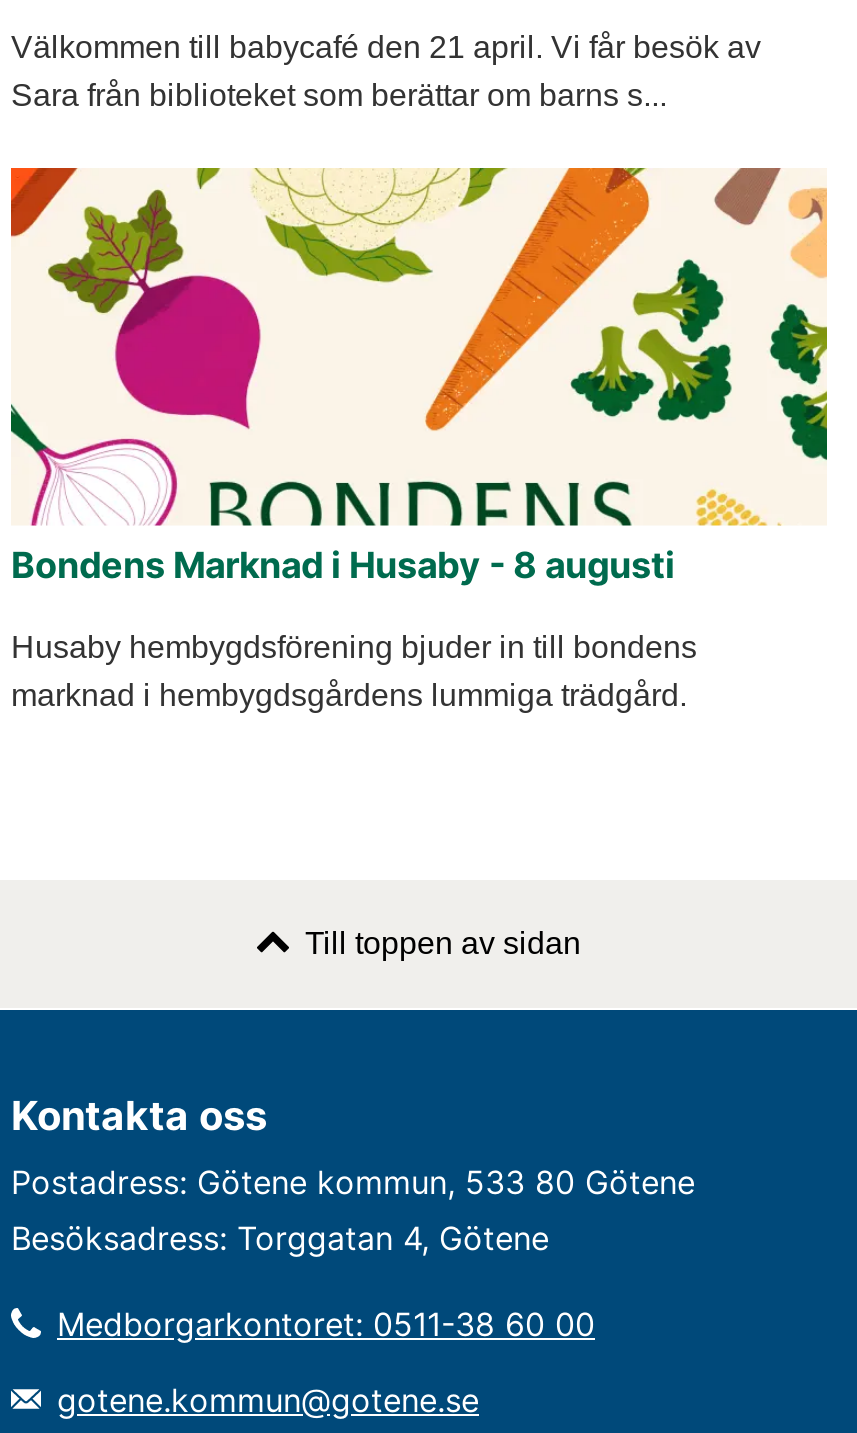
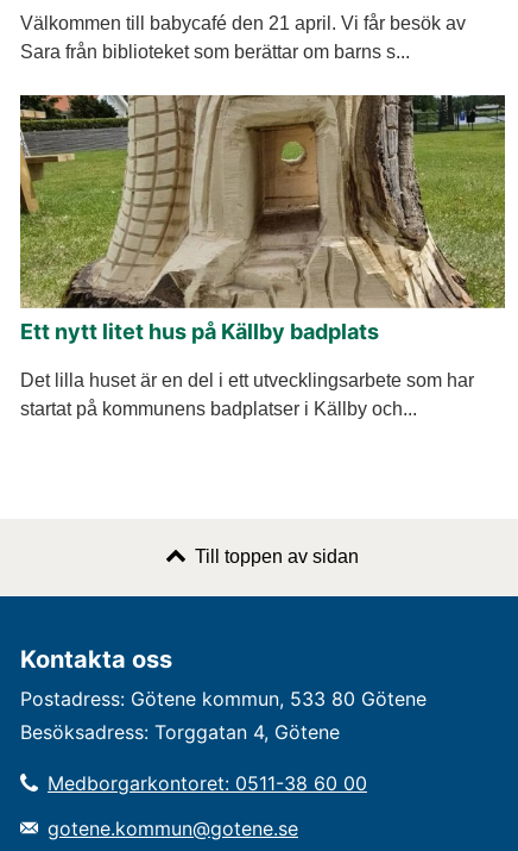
- [image]
- Bondens Marknad i Husaby - 8 augusti
+ [image]
+ Ett nytt litet hus på Källby badplats

- Husaby hembygdsförening bjuder in till bondens
- marknad i hembygdsgårdens lummiga trädgård.
+ Det lilla huset är en del i ett utvecklingsarbete som har
+ startat på kommunens badplatser i Källby och...
